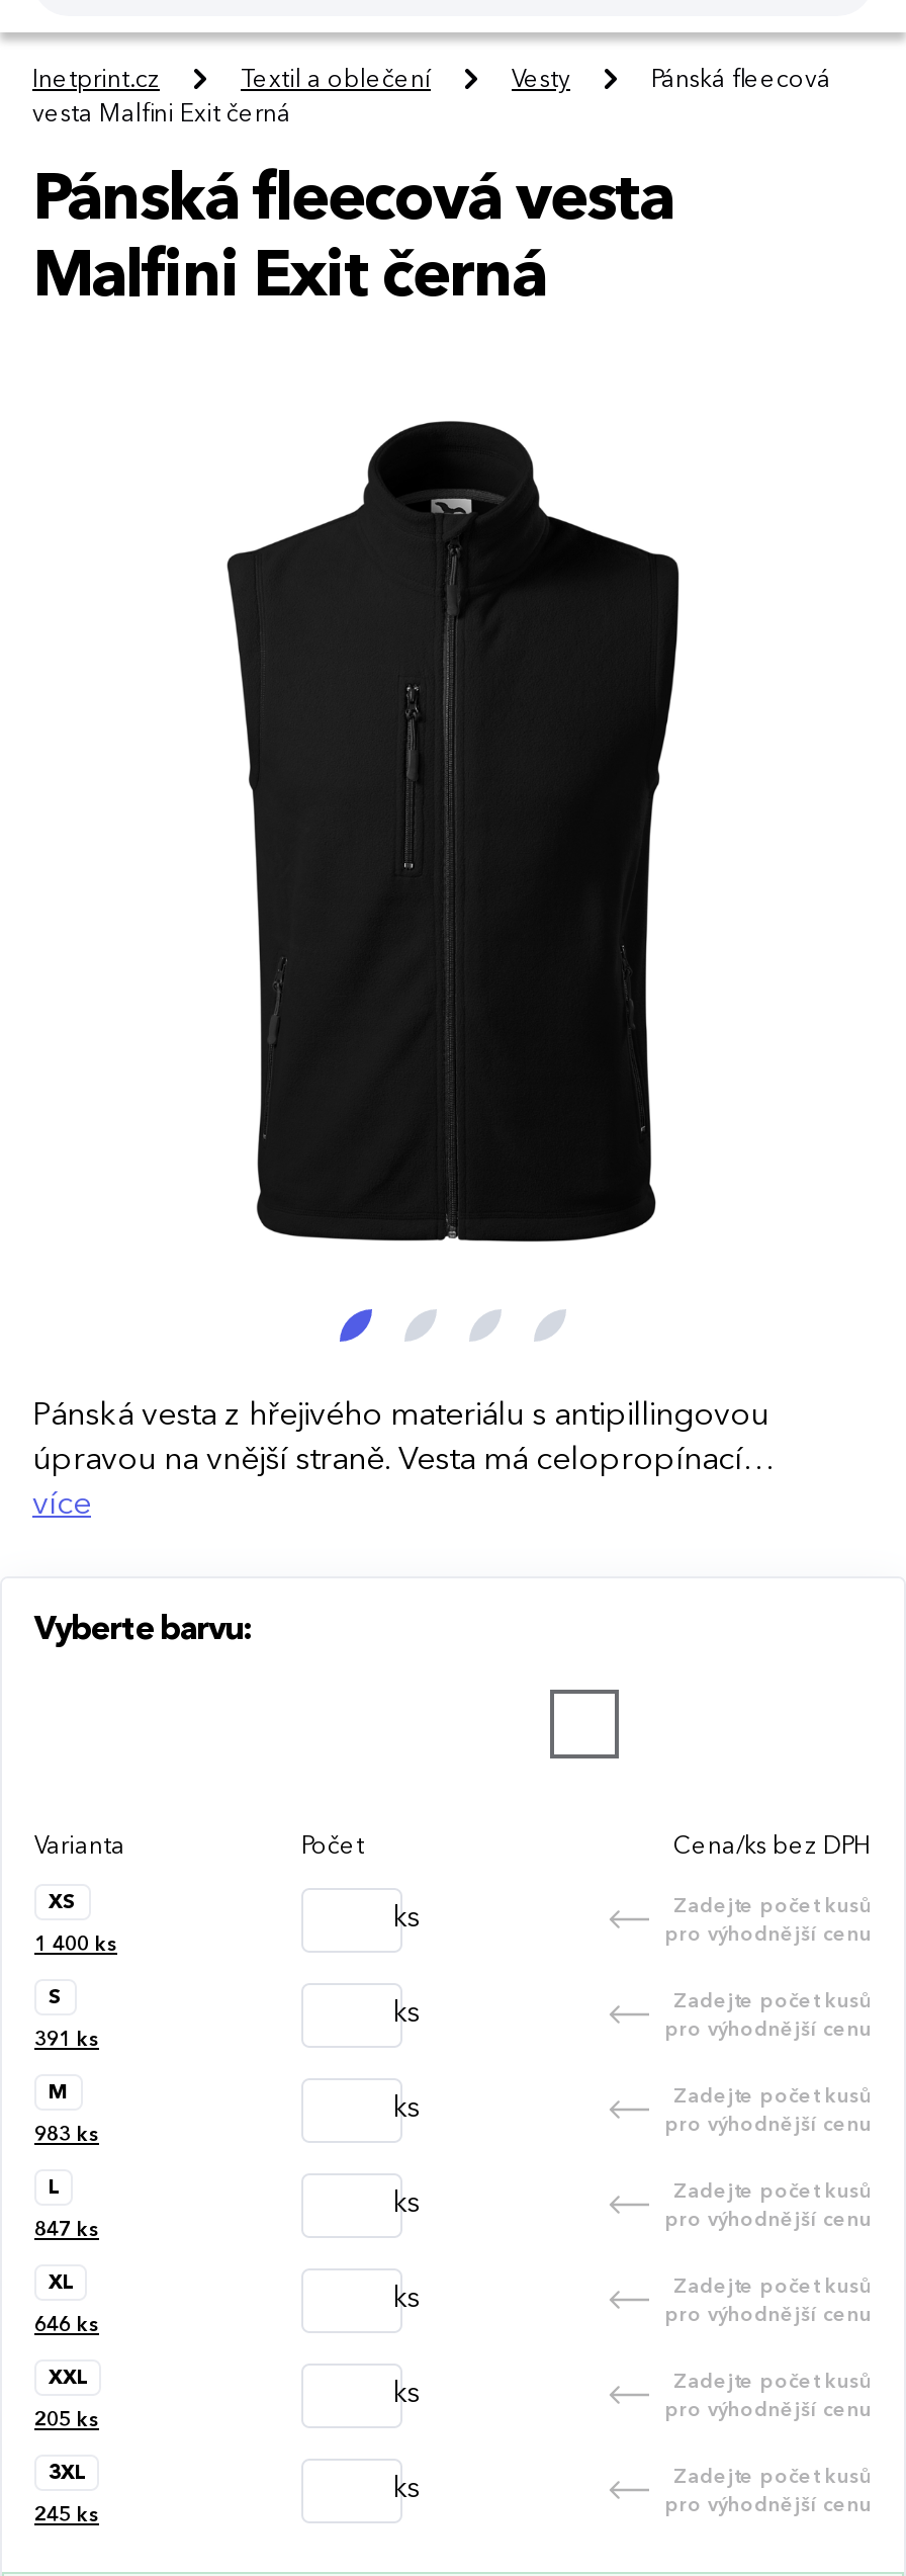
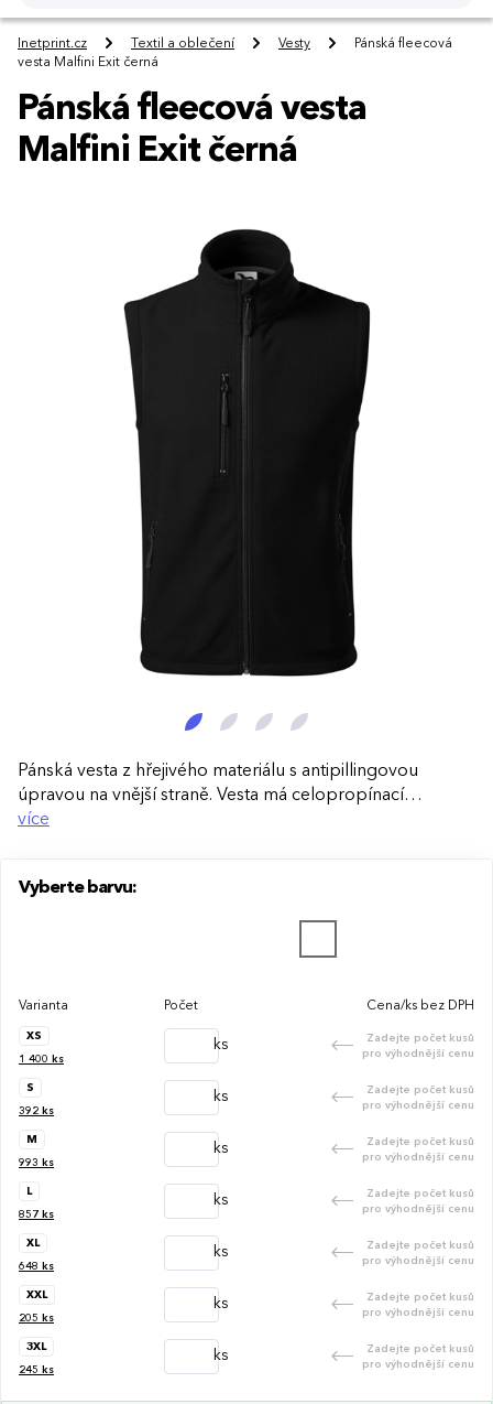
- 391 ks
+ 392 ks

- 983 ks
+ 993 ks

- 847 ks
+ 857 ks

- 646 ks
+ 648 ks
